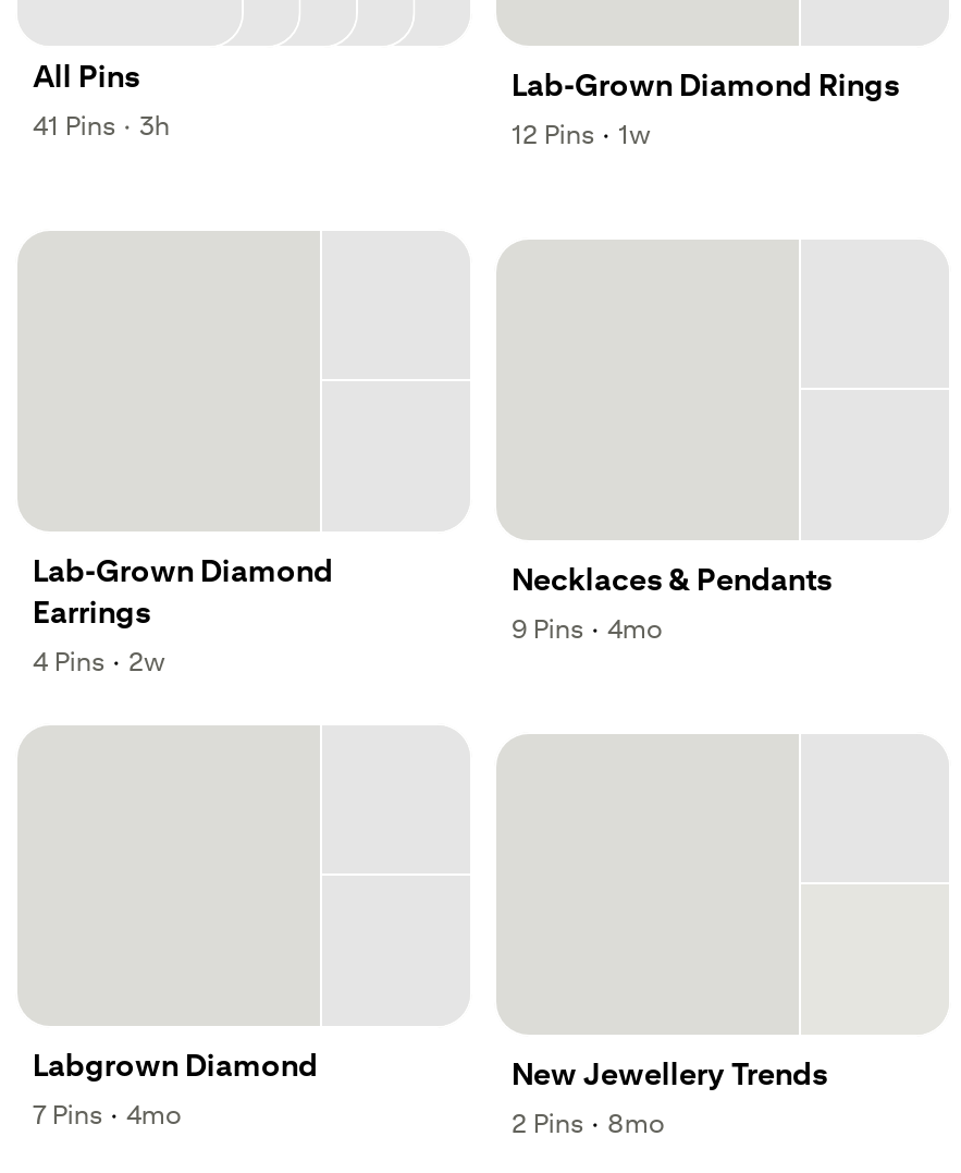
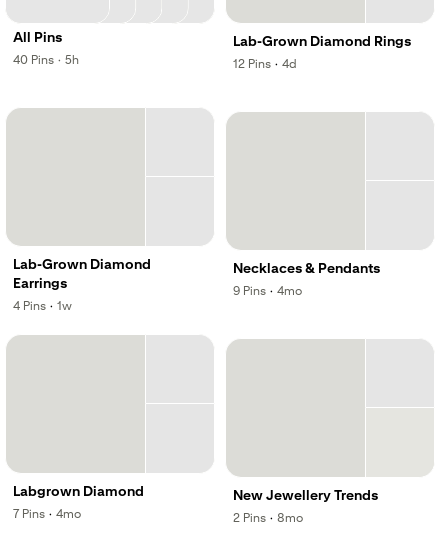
- ,41 Pins · , 3h
+ ,40 Pins · , 5h

- ,12 Pins · , 1w
+ ,12 Pins · , 4d

- ,4 Pins · , 2w
+ ,4 Pins · , 1w
